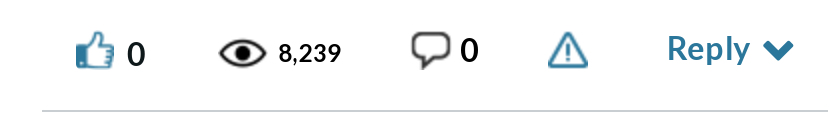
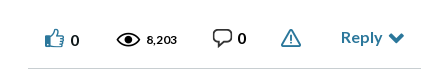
- 8,239
+ 8,203
